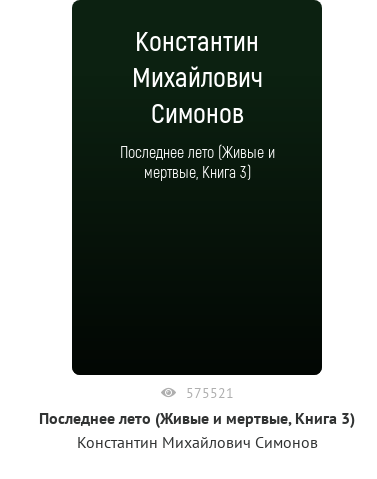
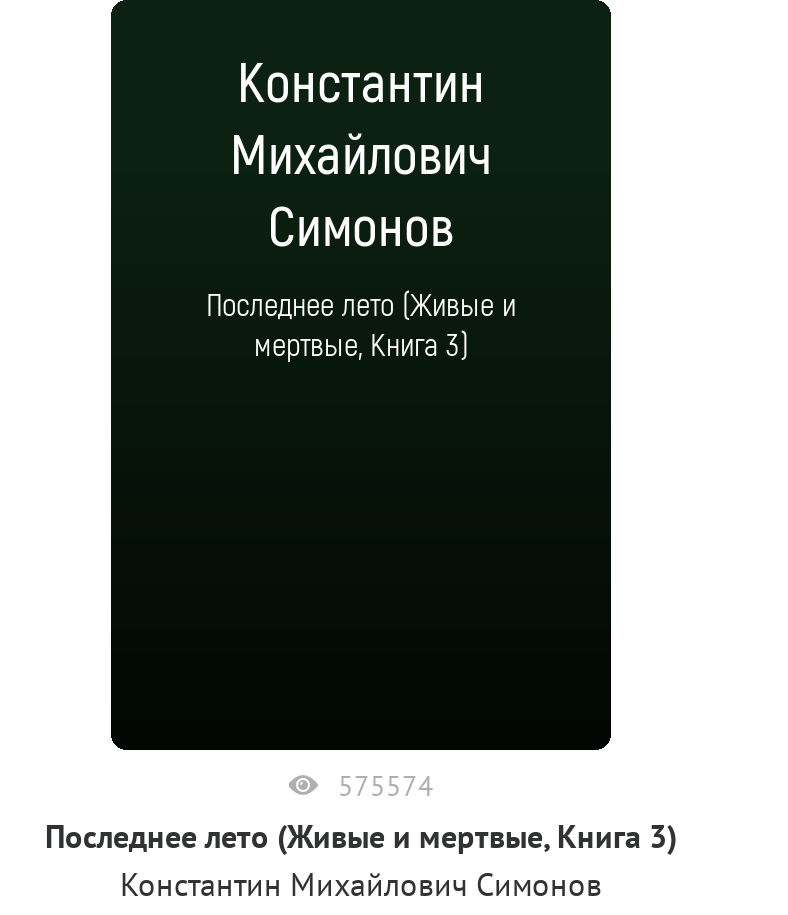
- 575521
+ 575574
